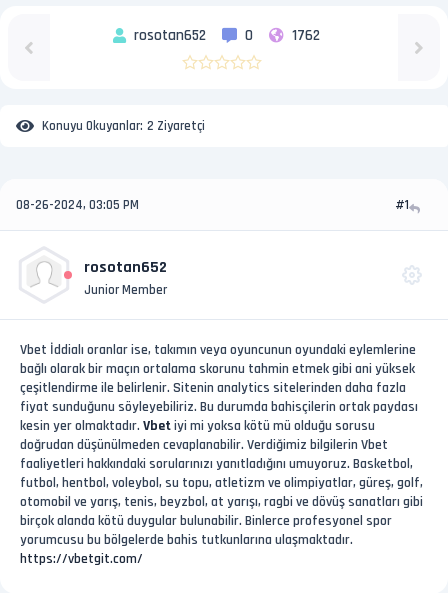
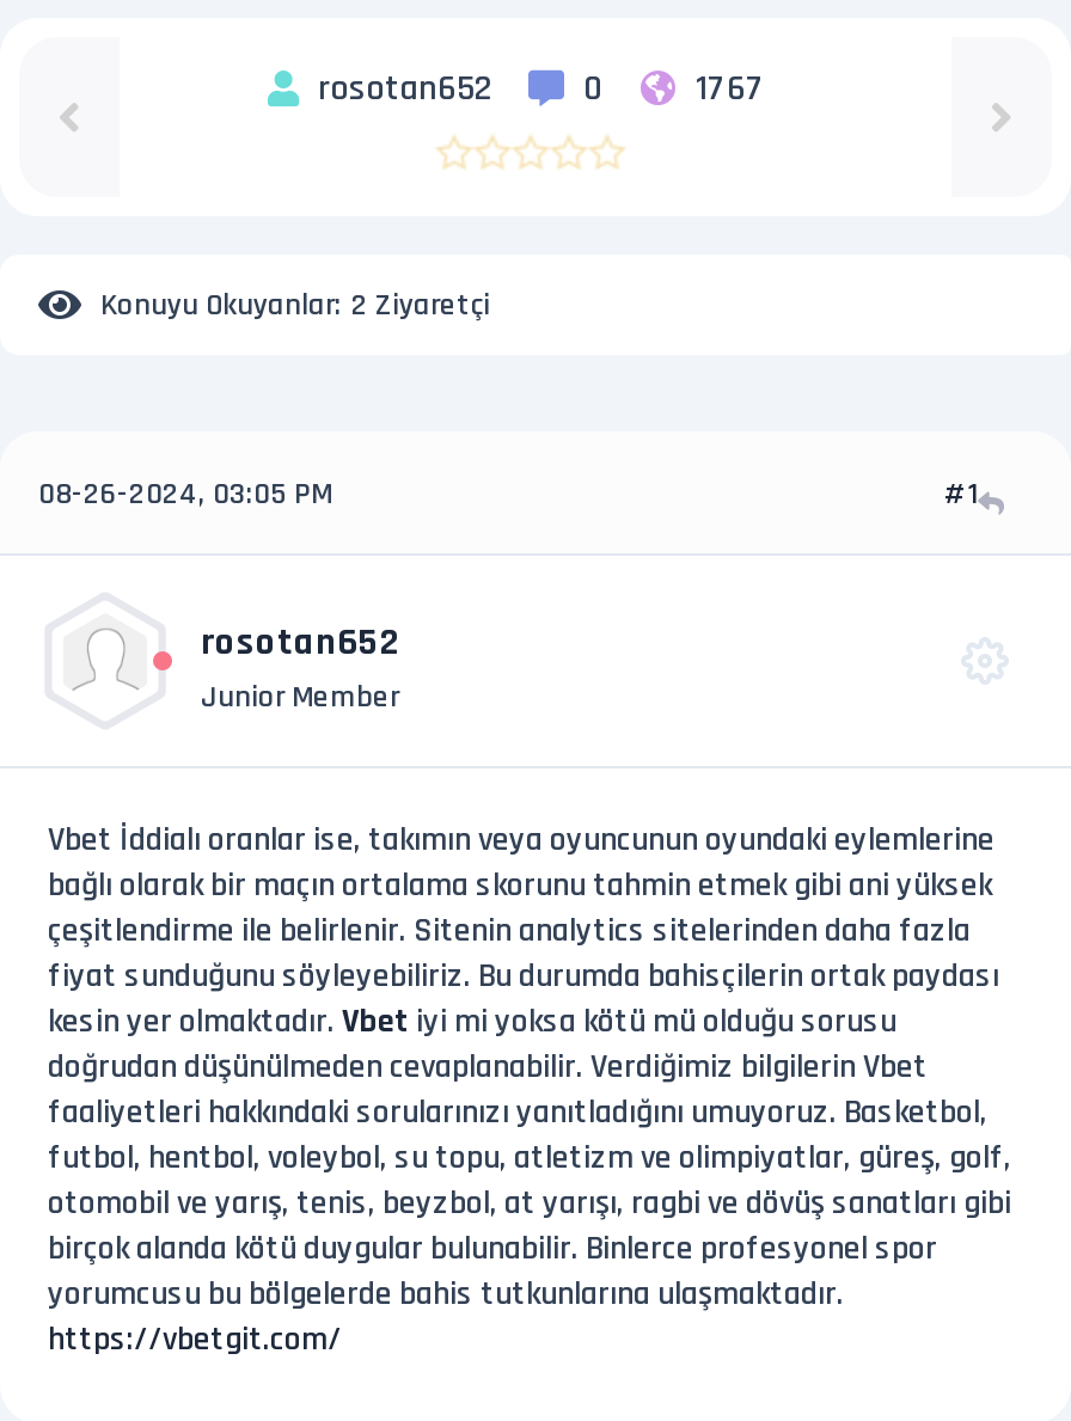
- 1762
+ 1767
